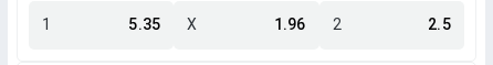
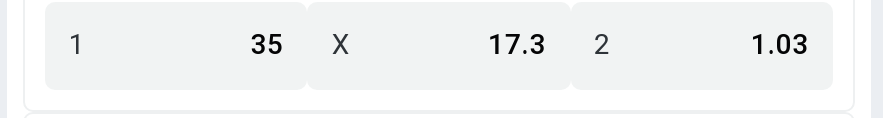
- 5.35 X
+ 35 X

- 1.96 2
+ 17.3 2

- 2.5
+ 1.03
